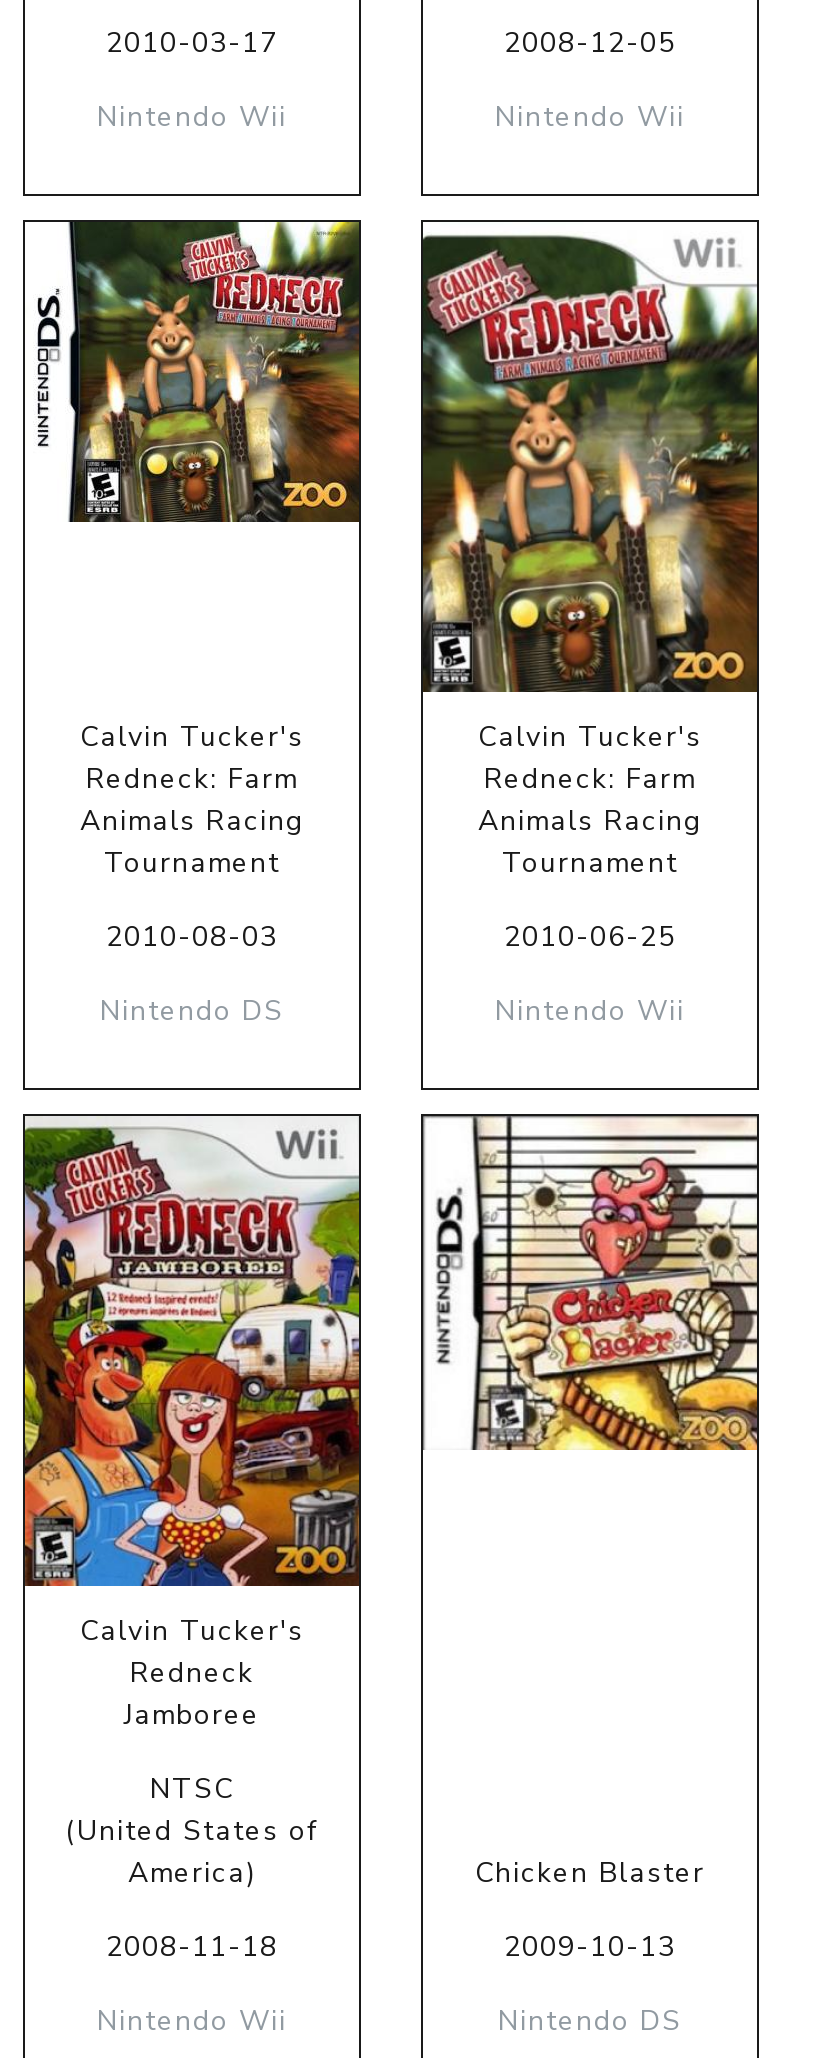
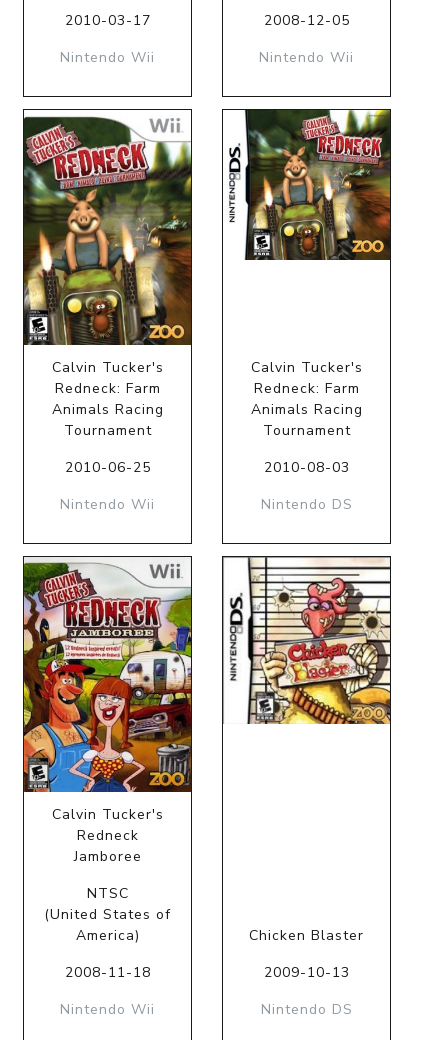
- [image]
+ [image]

- [image]
+ [image]

- 2010-08-03
+ 2010-06-25

- 2010-06-25
+ 2010-08-03

- Nintendo DS
+ Nintendo Wii

- Nintendo Wii
+ Nintendo DS
